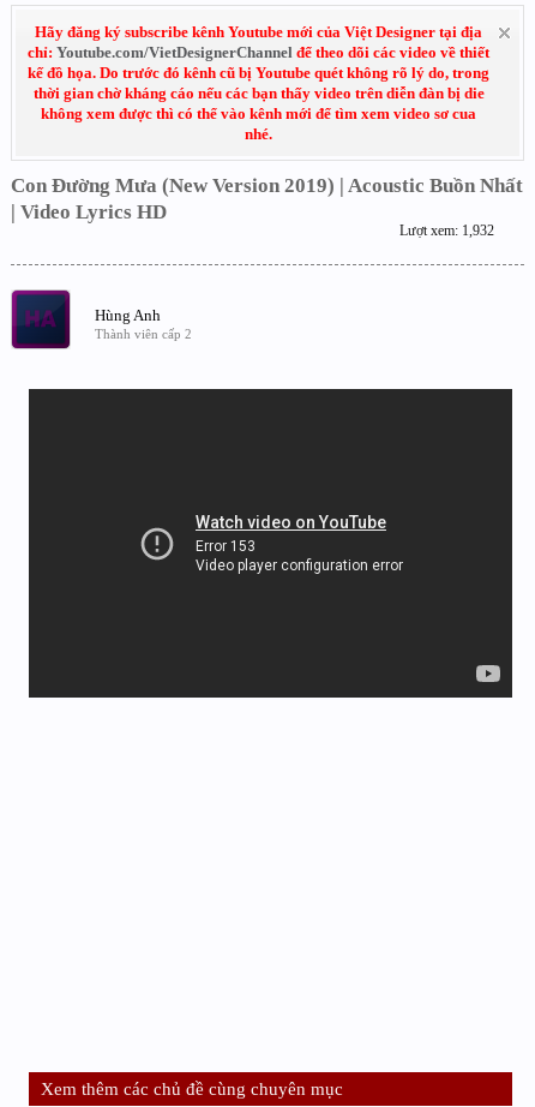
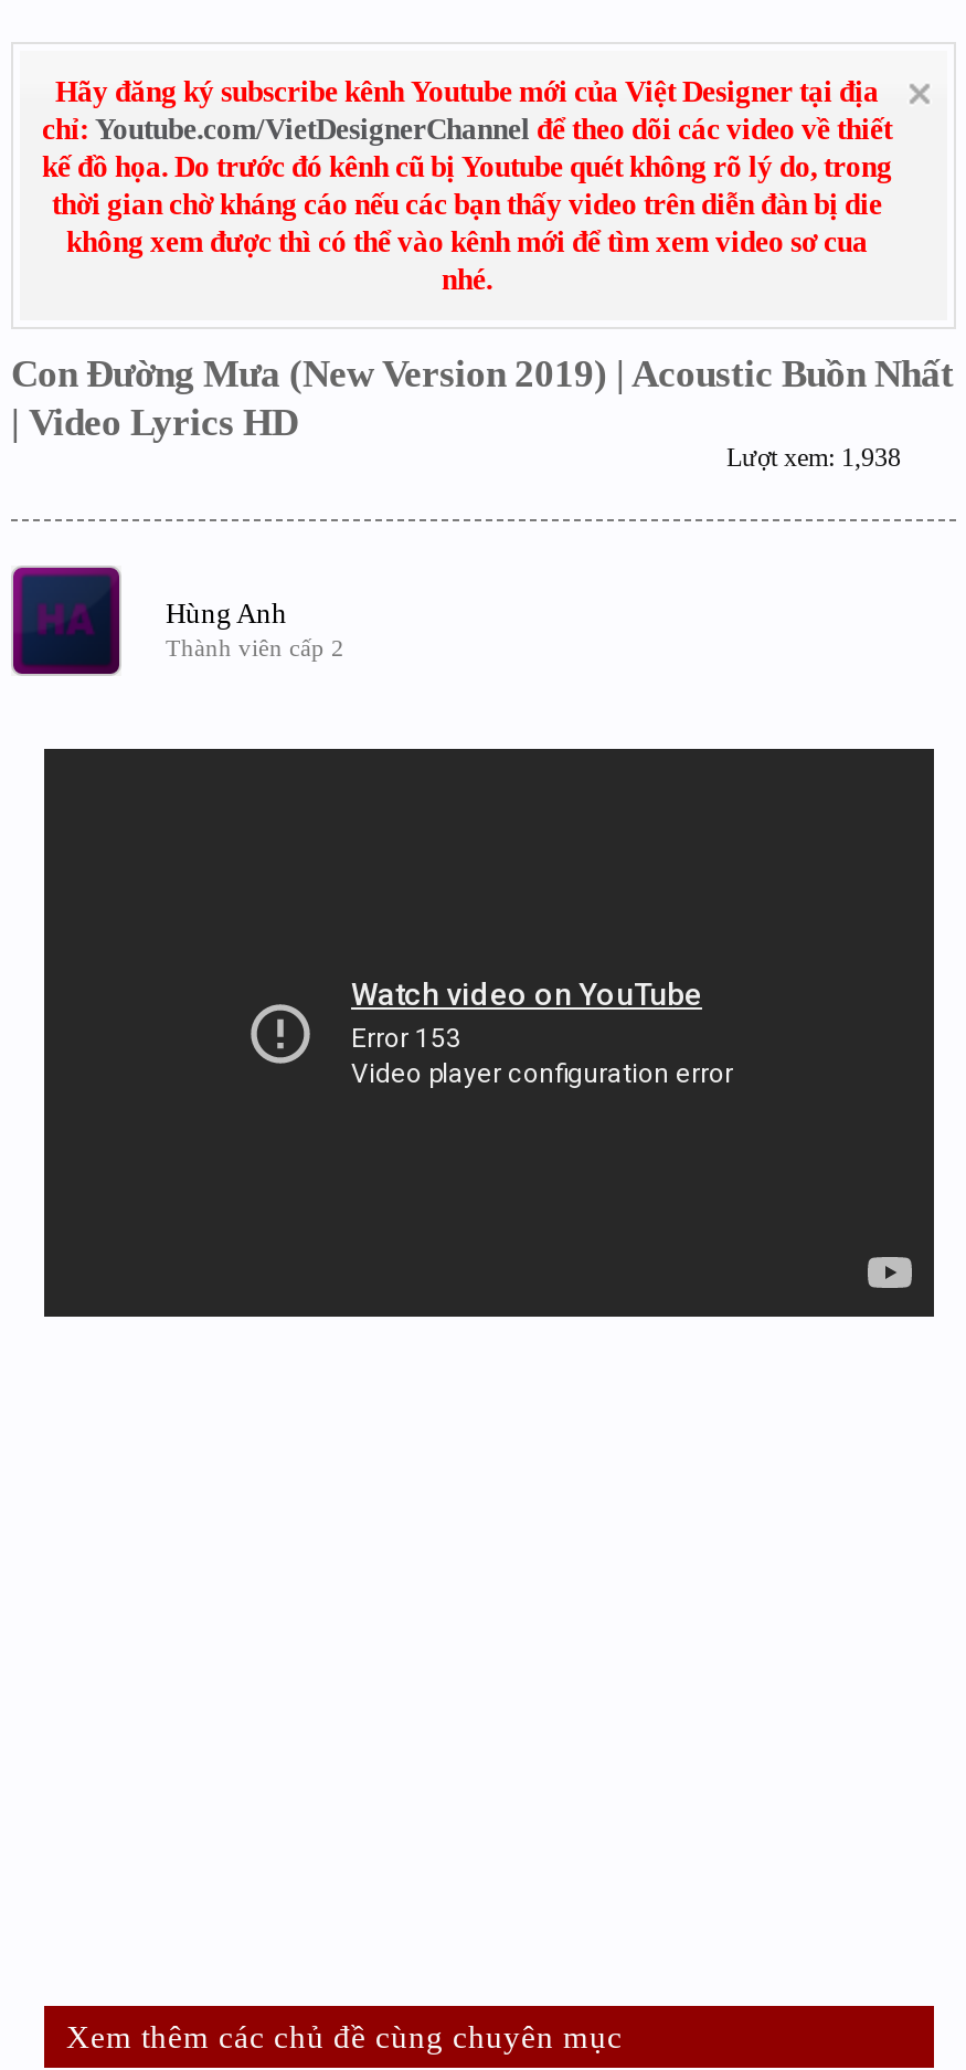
- Lượt xem: 1,932
+ Lượt xem: 1,938
